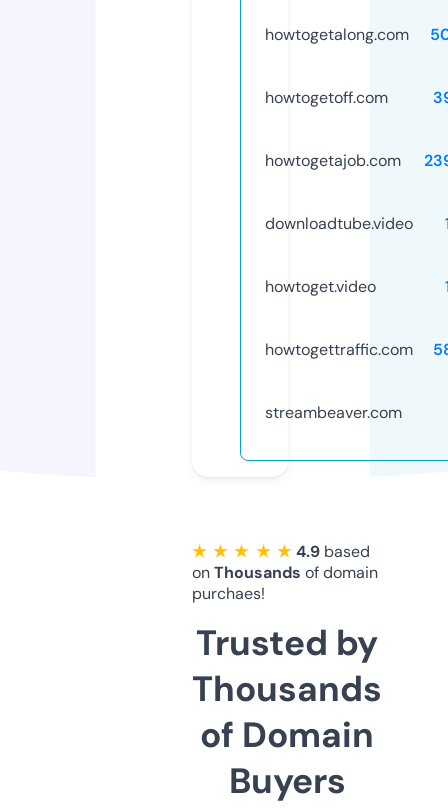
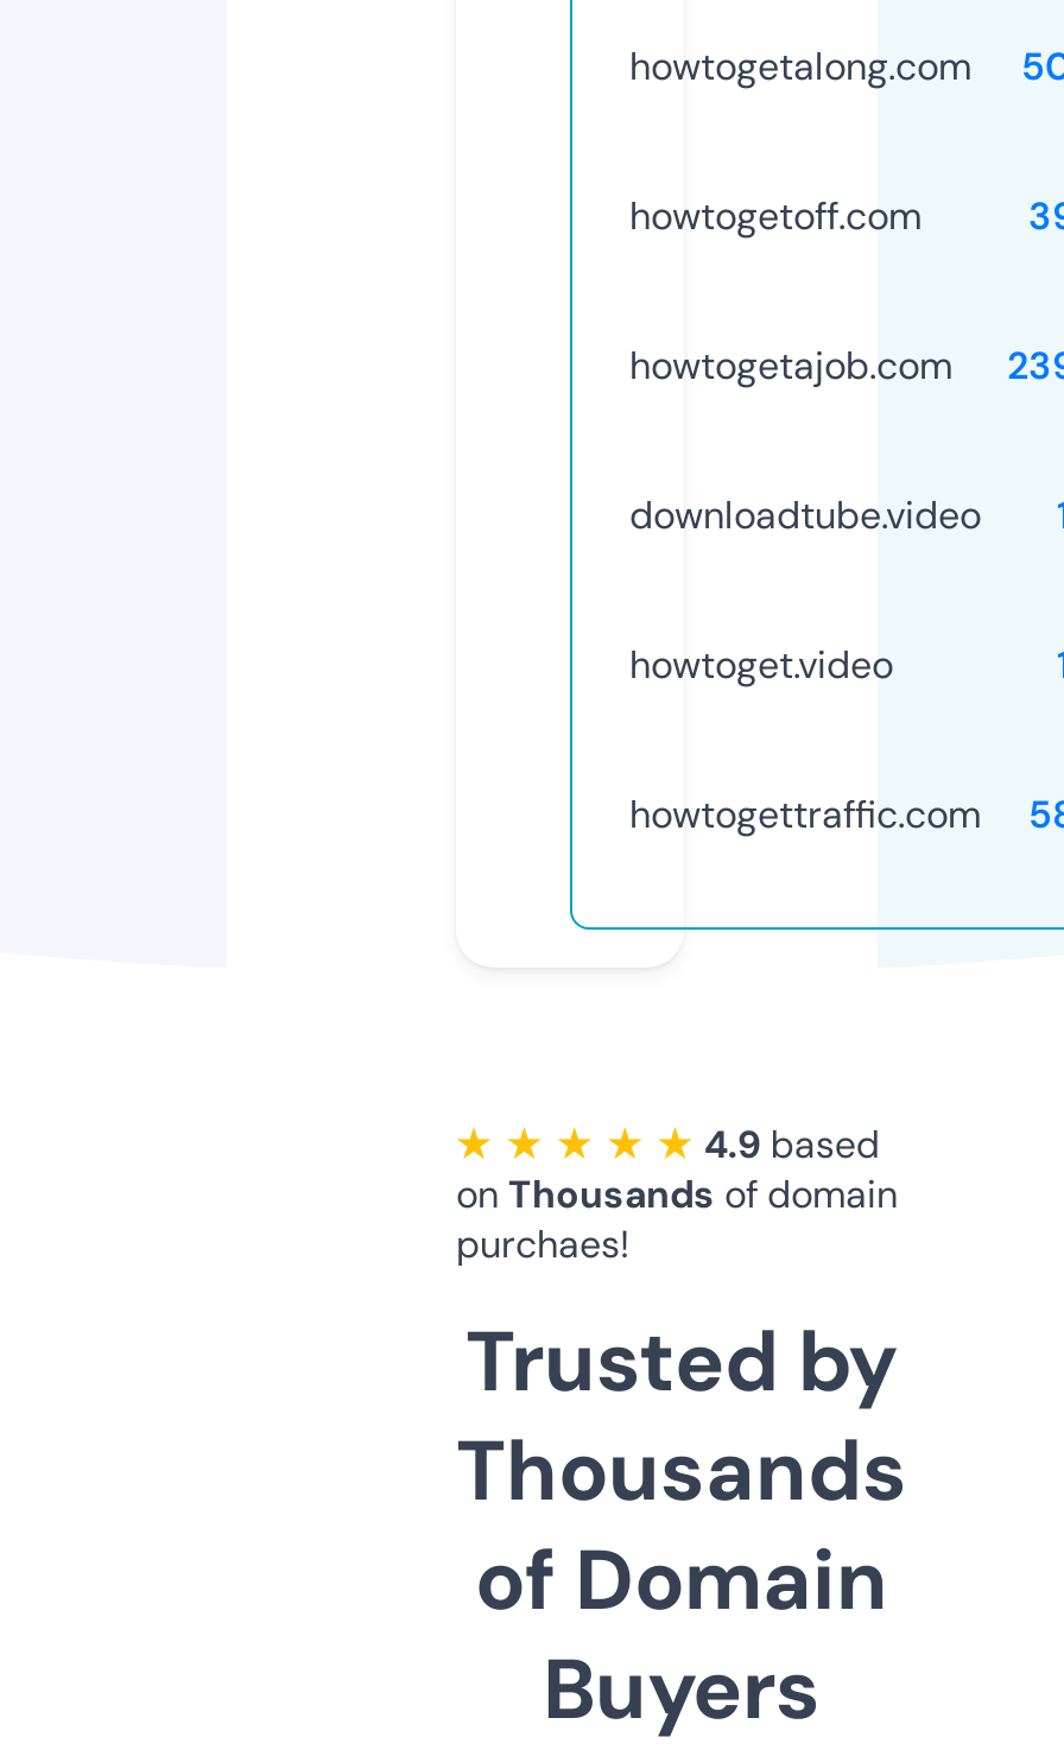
- streambeaver.com
